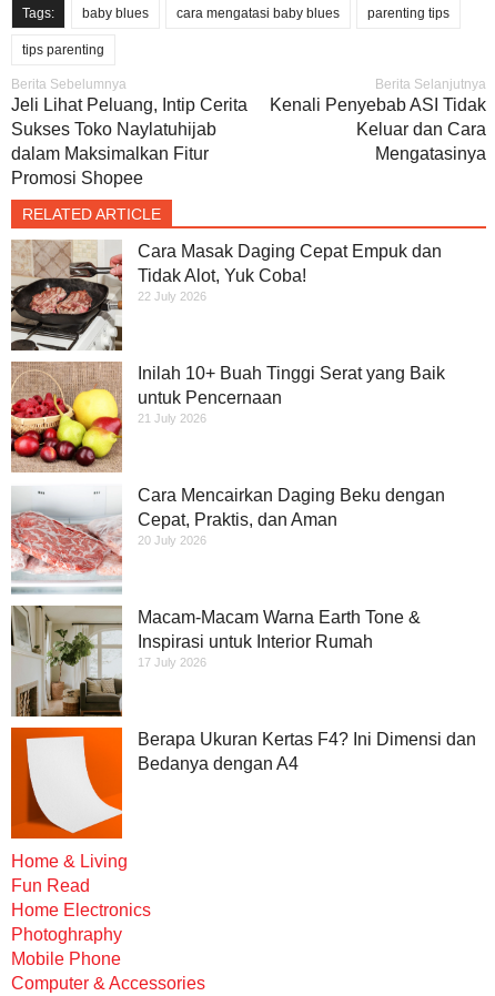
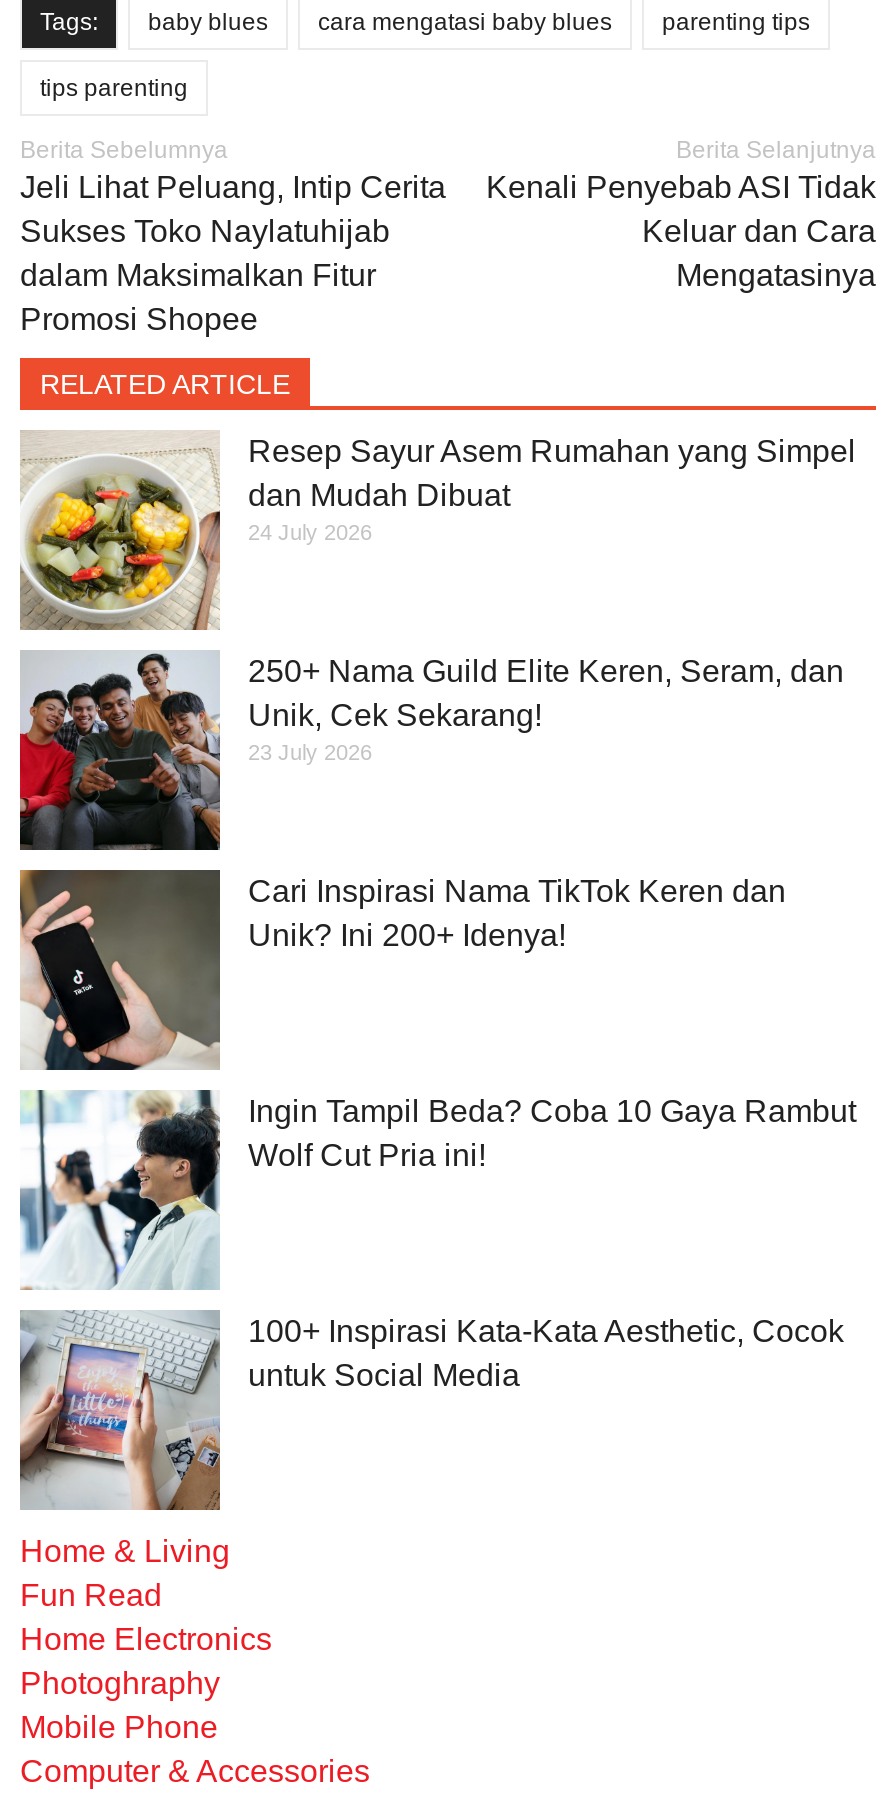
- [image]
- Cara Masak Daging Cepat Empuk dan
- Tidak Alot, Yuk Coba!
- 22 July 2026
+ [image]
+ Resep Sayur Asem Rumahan yang Simpel
+ dan Mudah Dibuat
+ 24 July 2026

- [image]
- Inilah 10+ Buah Tinggi Serat yang Baik
- untuk Pencernaan
- 21 July 2026
+ [image]
+ 250+ Nama Guild Elite Keren, Seram, dan
+ Unik, Cek Sekarang!
+ 23 July 2026

- [image]
- Cara Mencairkan Daging Beku dengan
- Cepat, Praktis, dan Aman
- 20 July 2026
+ [image]
+ Cari Inspirasi Nama TikTok Keren dan
+ Unik? Ini 200+ Idenya!

- [image]
- Macam-Macam Warna Earth Tone &
- Inspirasi untuk Interior Rumah
- 17 July 2026
+ [image]
+ Ingin Tampil Beda? Coba 10 Gaya Rambut
+ Wolf Cut Pria ini!

- [image]
- Berapa Ukuran Kertas F4? Ini Dimensi dan
- Bedanya dengan A4
+ [image]
+ 100+ Inspirasi Kata-Kata Aesthetic, Cocok
+ untuk Social Media
